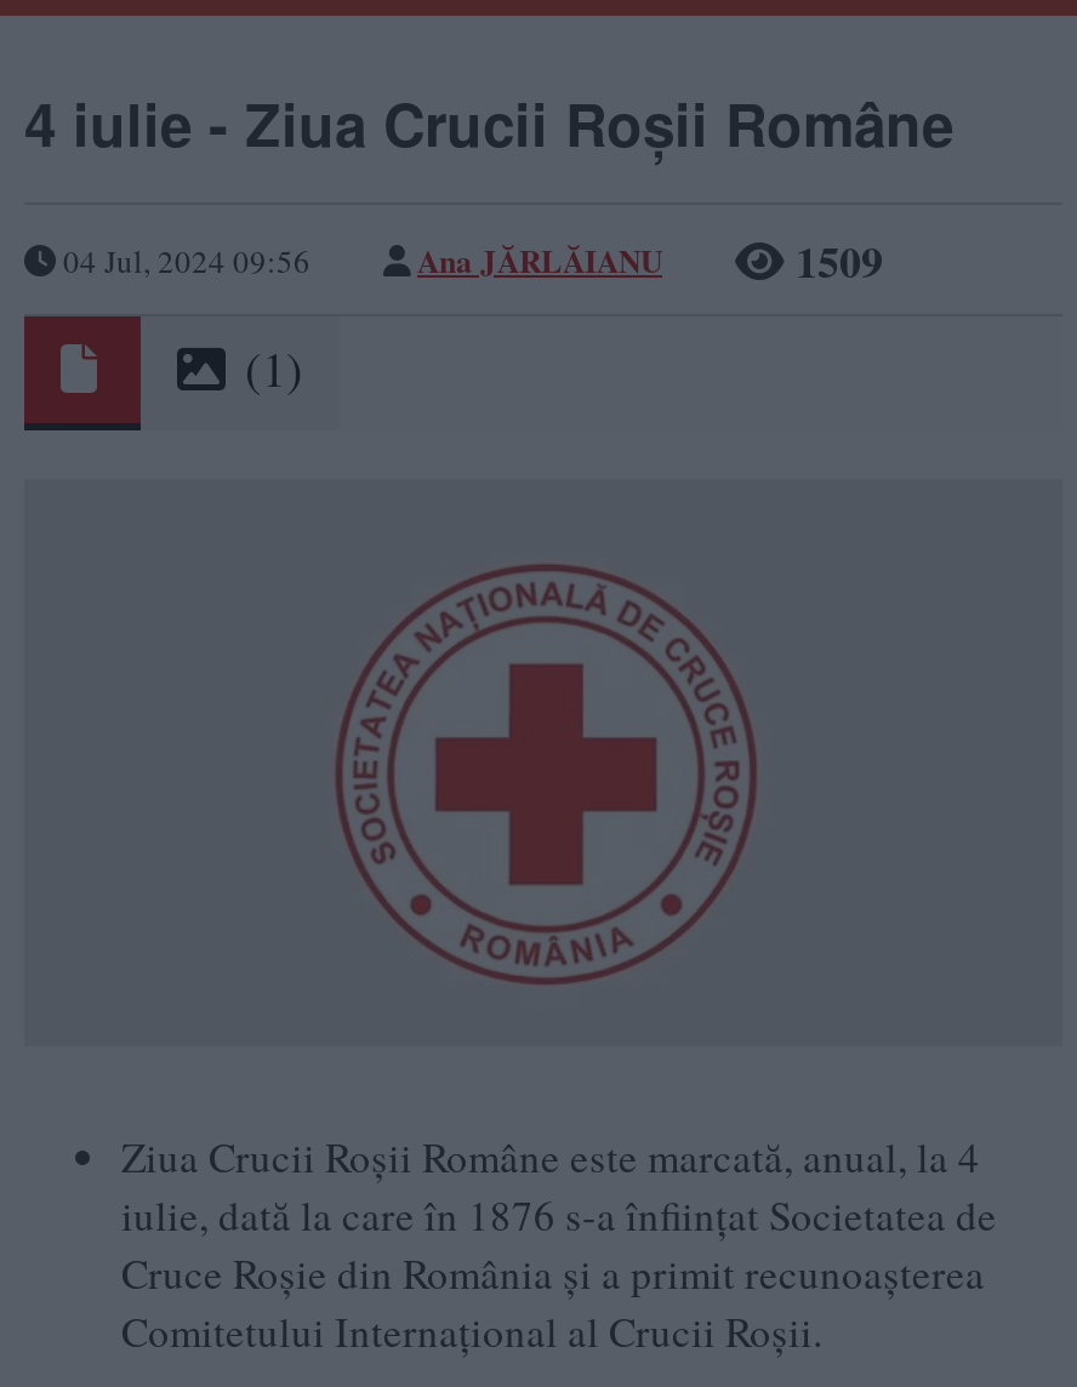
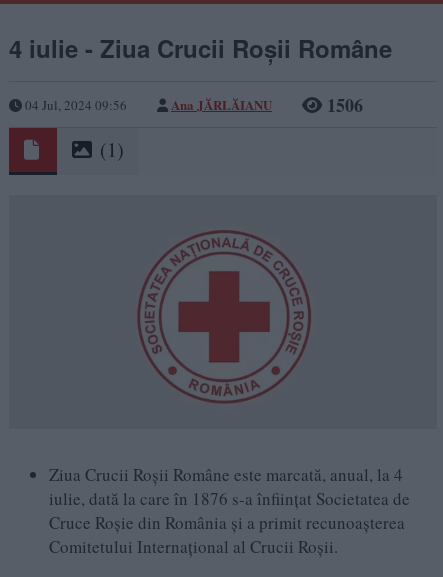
- 1509
+ 1506
